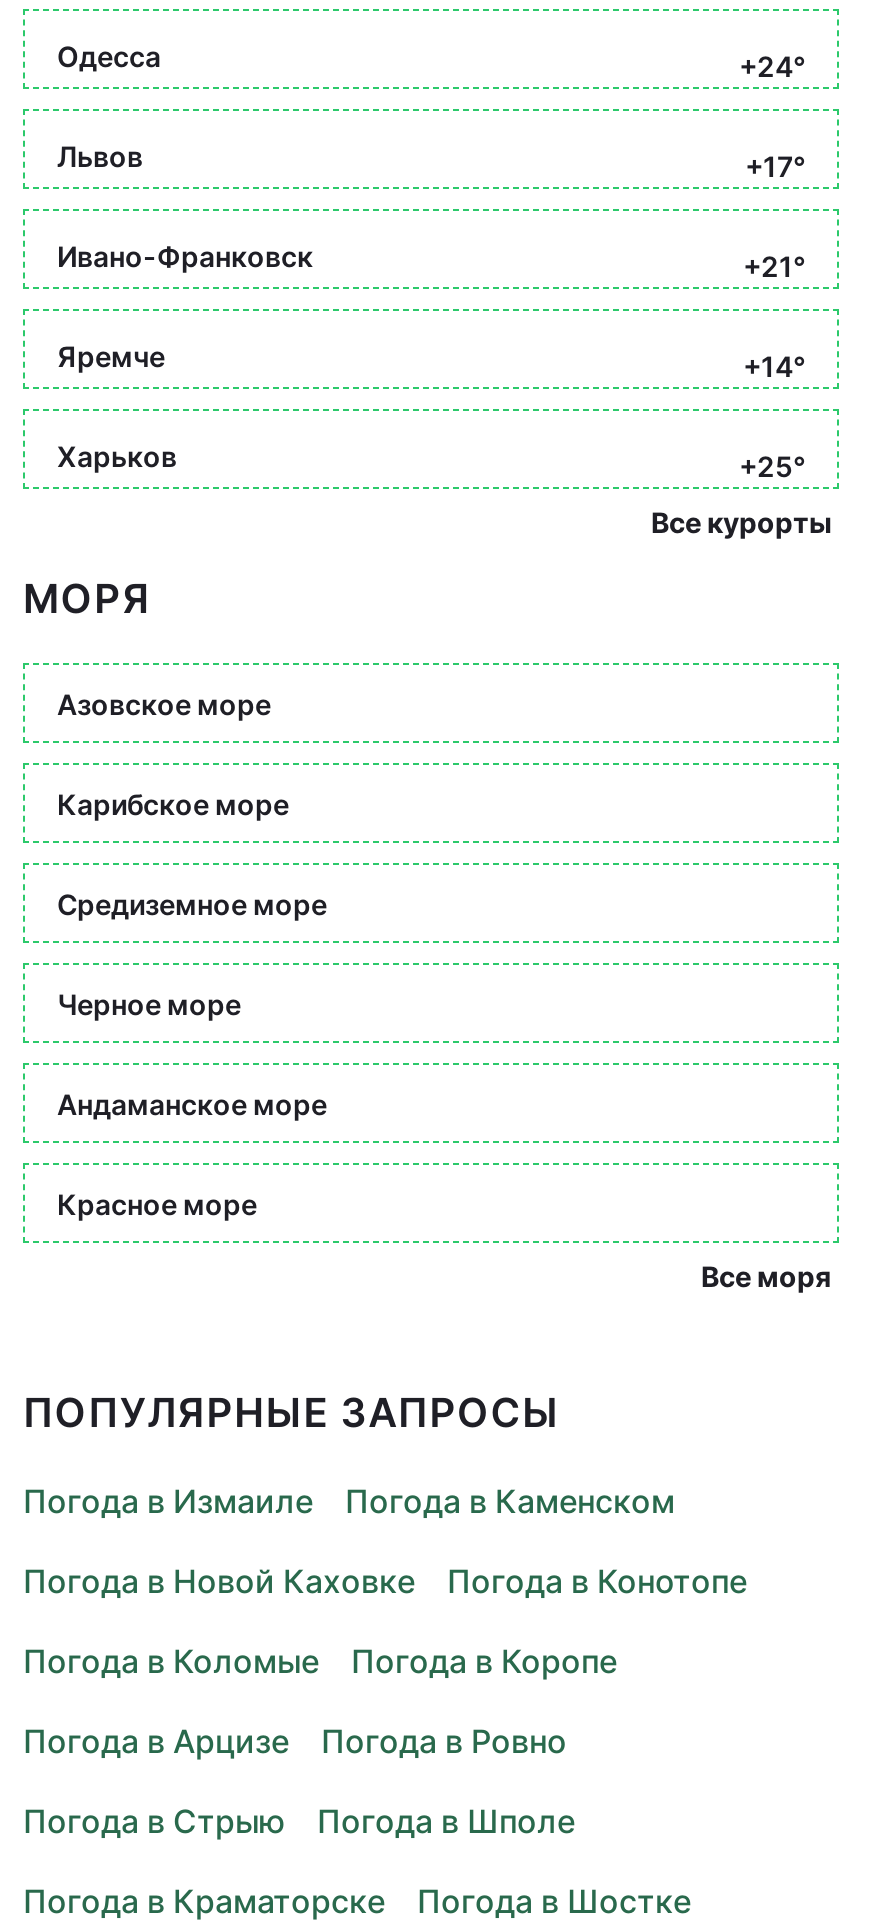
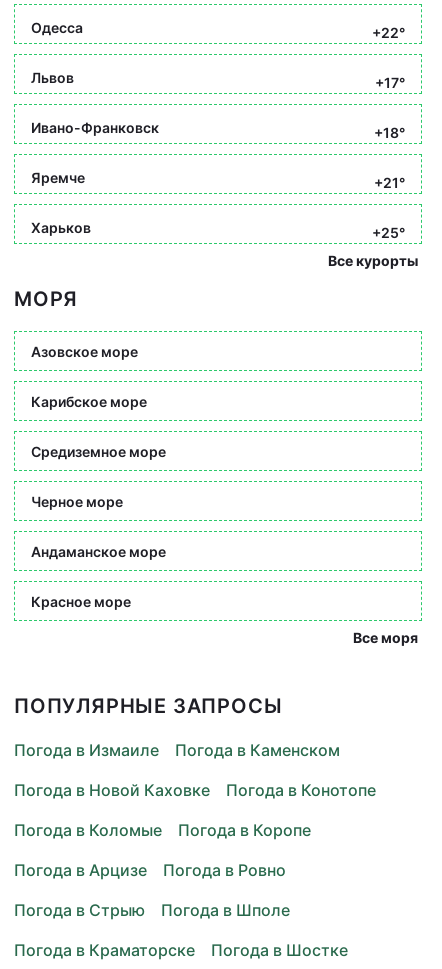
- +24°
+ +22°

- +21°
+ +18°

- +14°
+ +21°
